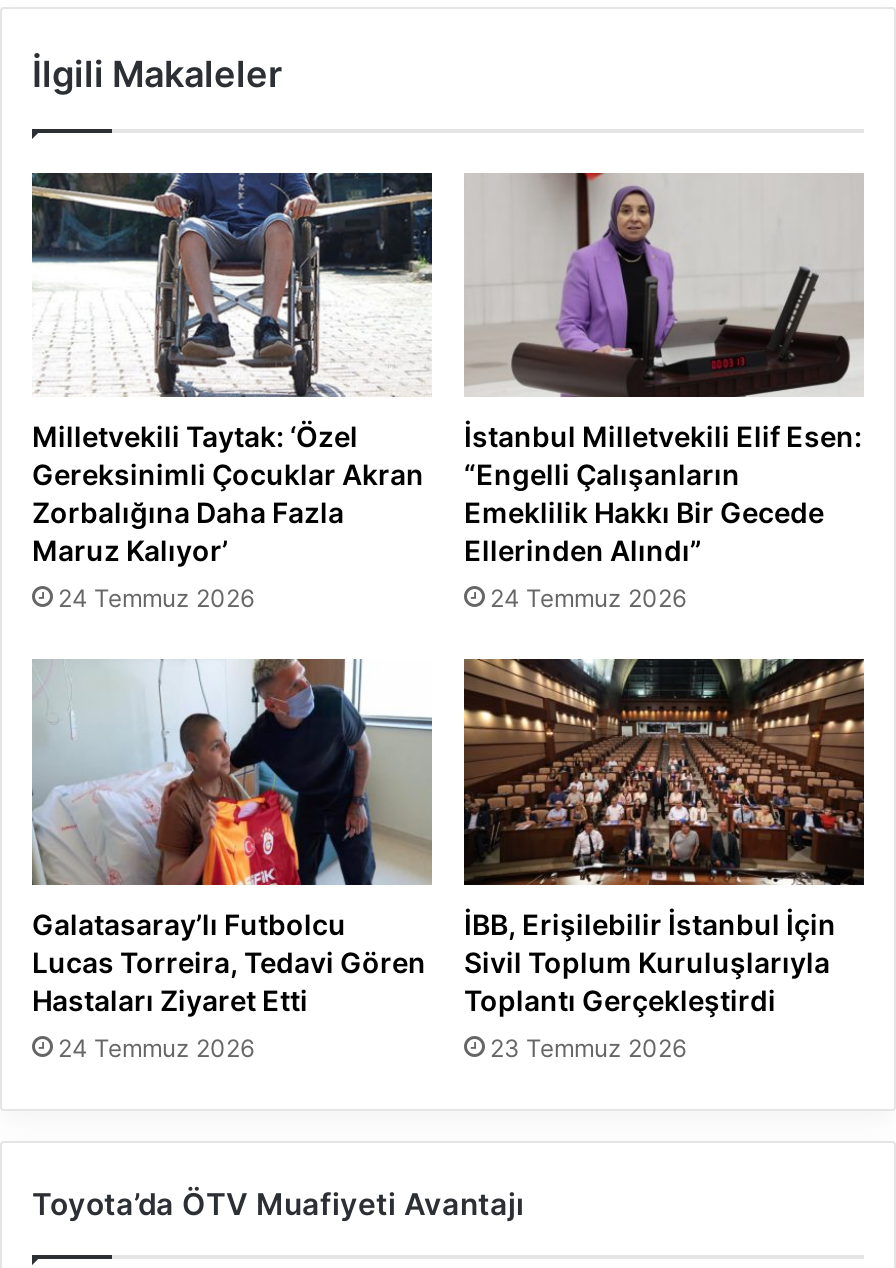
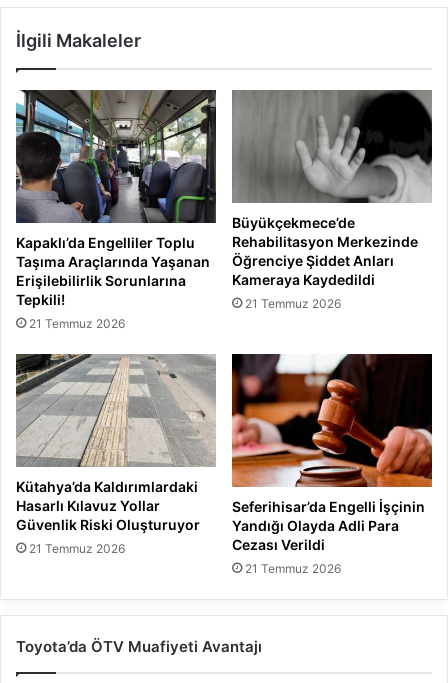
- [image]
- Milletvekili Taytak: ‘Özel
- Gereksinimli Çocuklar Akran
- Zorbalığına Daha Fazla
- Maruz Kalıyor’
+ [image]
+ Kapaklı’da Engelliler Toplu
+ Taşıma Araçlarında Yaşanan
+ Erişilebilirlik Sorunlarına
+ Tepkili!

- [image]
- İstanbul Milletvekili Elif Esen:
- “Engelli Çalışanların
- Emeklilik Hakkı Bir Gecede
- Ellerinden Alındı”
+ [image]
+ Büyükçekmece’de
+ Rehabilitasyon Merkezinde
+ Öğrenciye Şiddet Anları
+ Kameraya Kaydedildi

- 24 Temmuz 2026
+ 21 Temmuz 2026

- 24 Temmuz 2026
+ 21 Temmuz 2026

- [image]
- Galatasaray’lı Futbolcu
- Lucas Torreira, Tedavi Gören
- Hastaları Ziyaret Etti
+ [image]
+ Kütahya’da Kaldırımlardaki
+ Hasarlı Kılavuz Yollar
+ Güvenlik Riski Oluşturuyor

- [image]
+ [image]

- İBB, Erişilebilir İstanbul İçin
- Sivil Toplum Kuruluşlarıyla
- Toplantı Gerçekleştirdi
+ Seferihisar’da Engelli İşçinin
+ Yandığı Olayda Adli Para
+ Cezası Verildi

- 24 Temmuz 2026
+ 21 Temmuz 2026

- 23 Temmuz 2026
+ 21 Temmuz 2026
